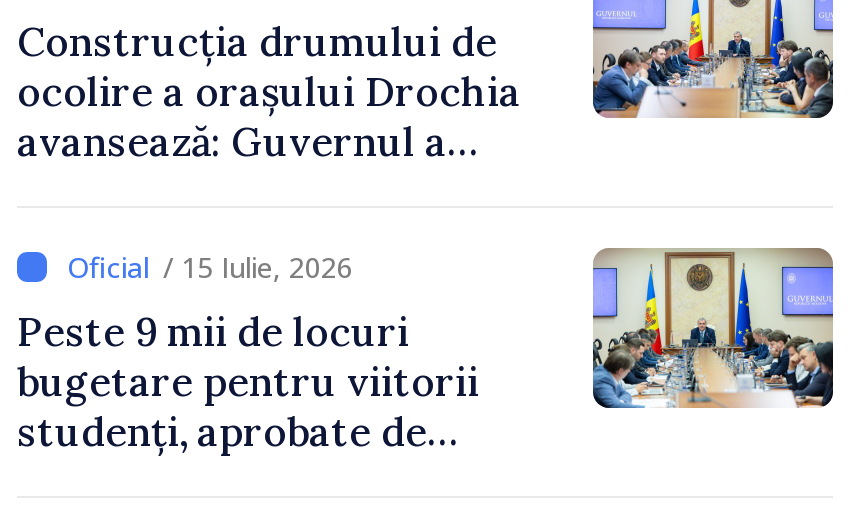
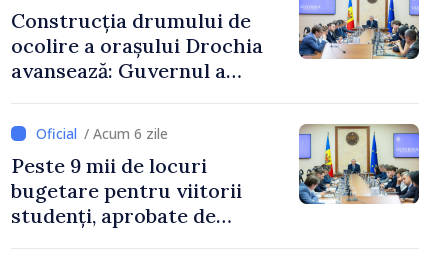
- / 15 Iulie, 2026
+ / Acum 6 zile
